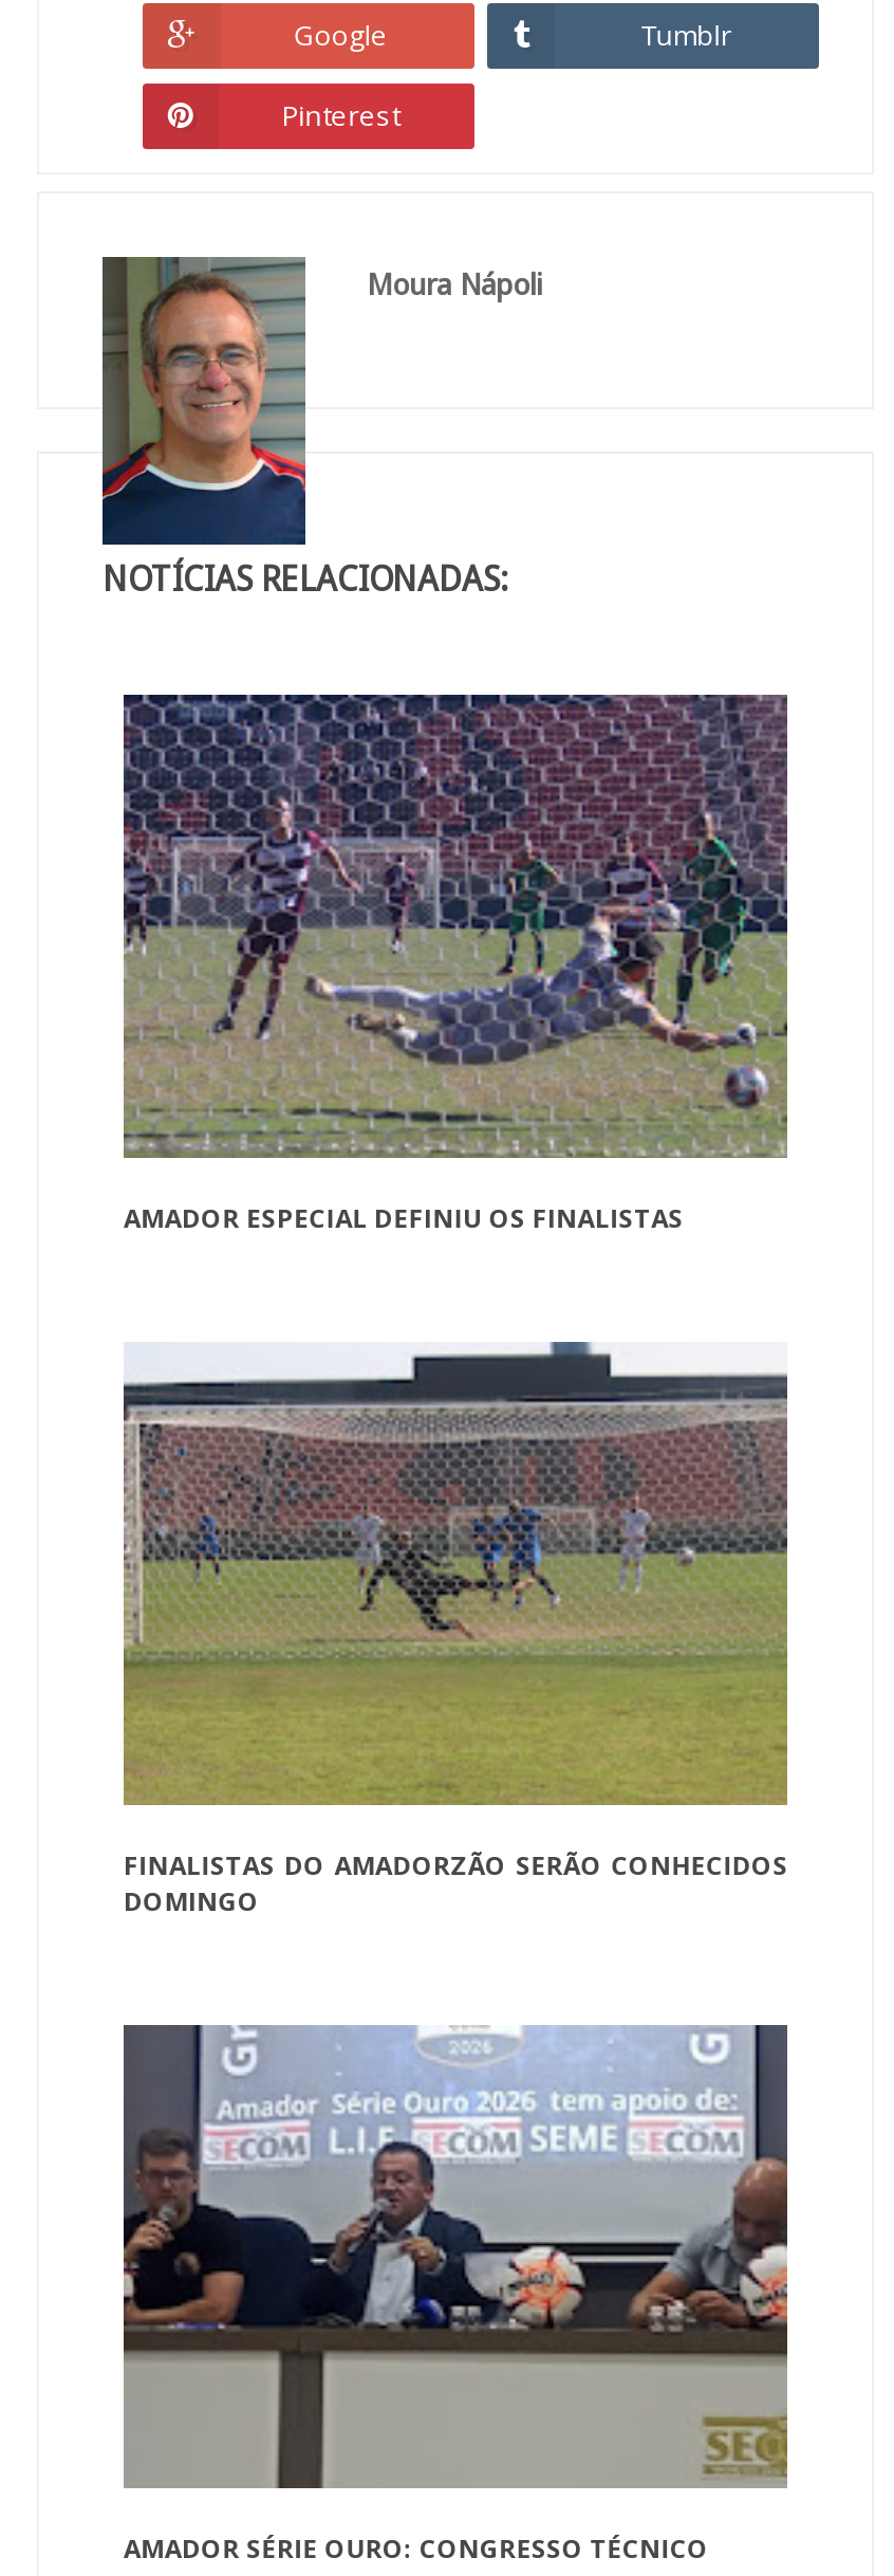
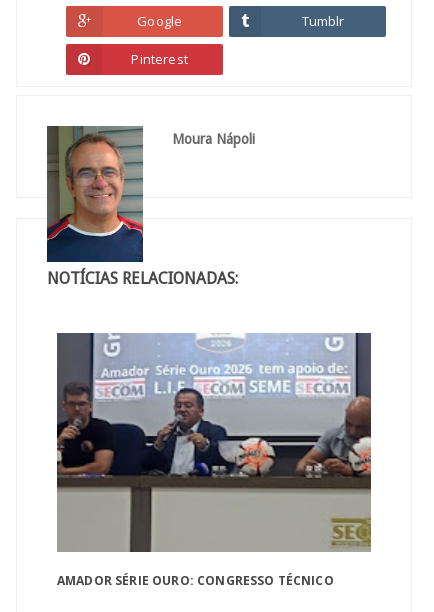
- [image]
- AMADOR ESPECIAL DEFINIU OS FINALISTAS

- [image]
- FINALISTAS DO AMADORZÃO SERÃO CONHECIDOS
- DOMINGO
